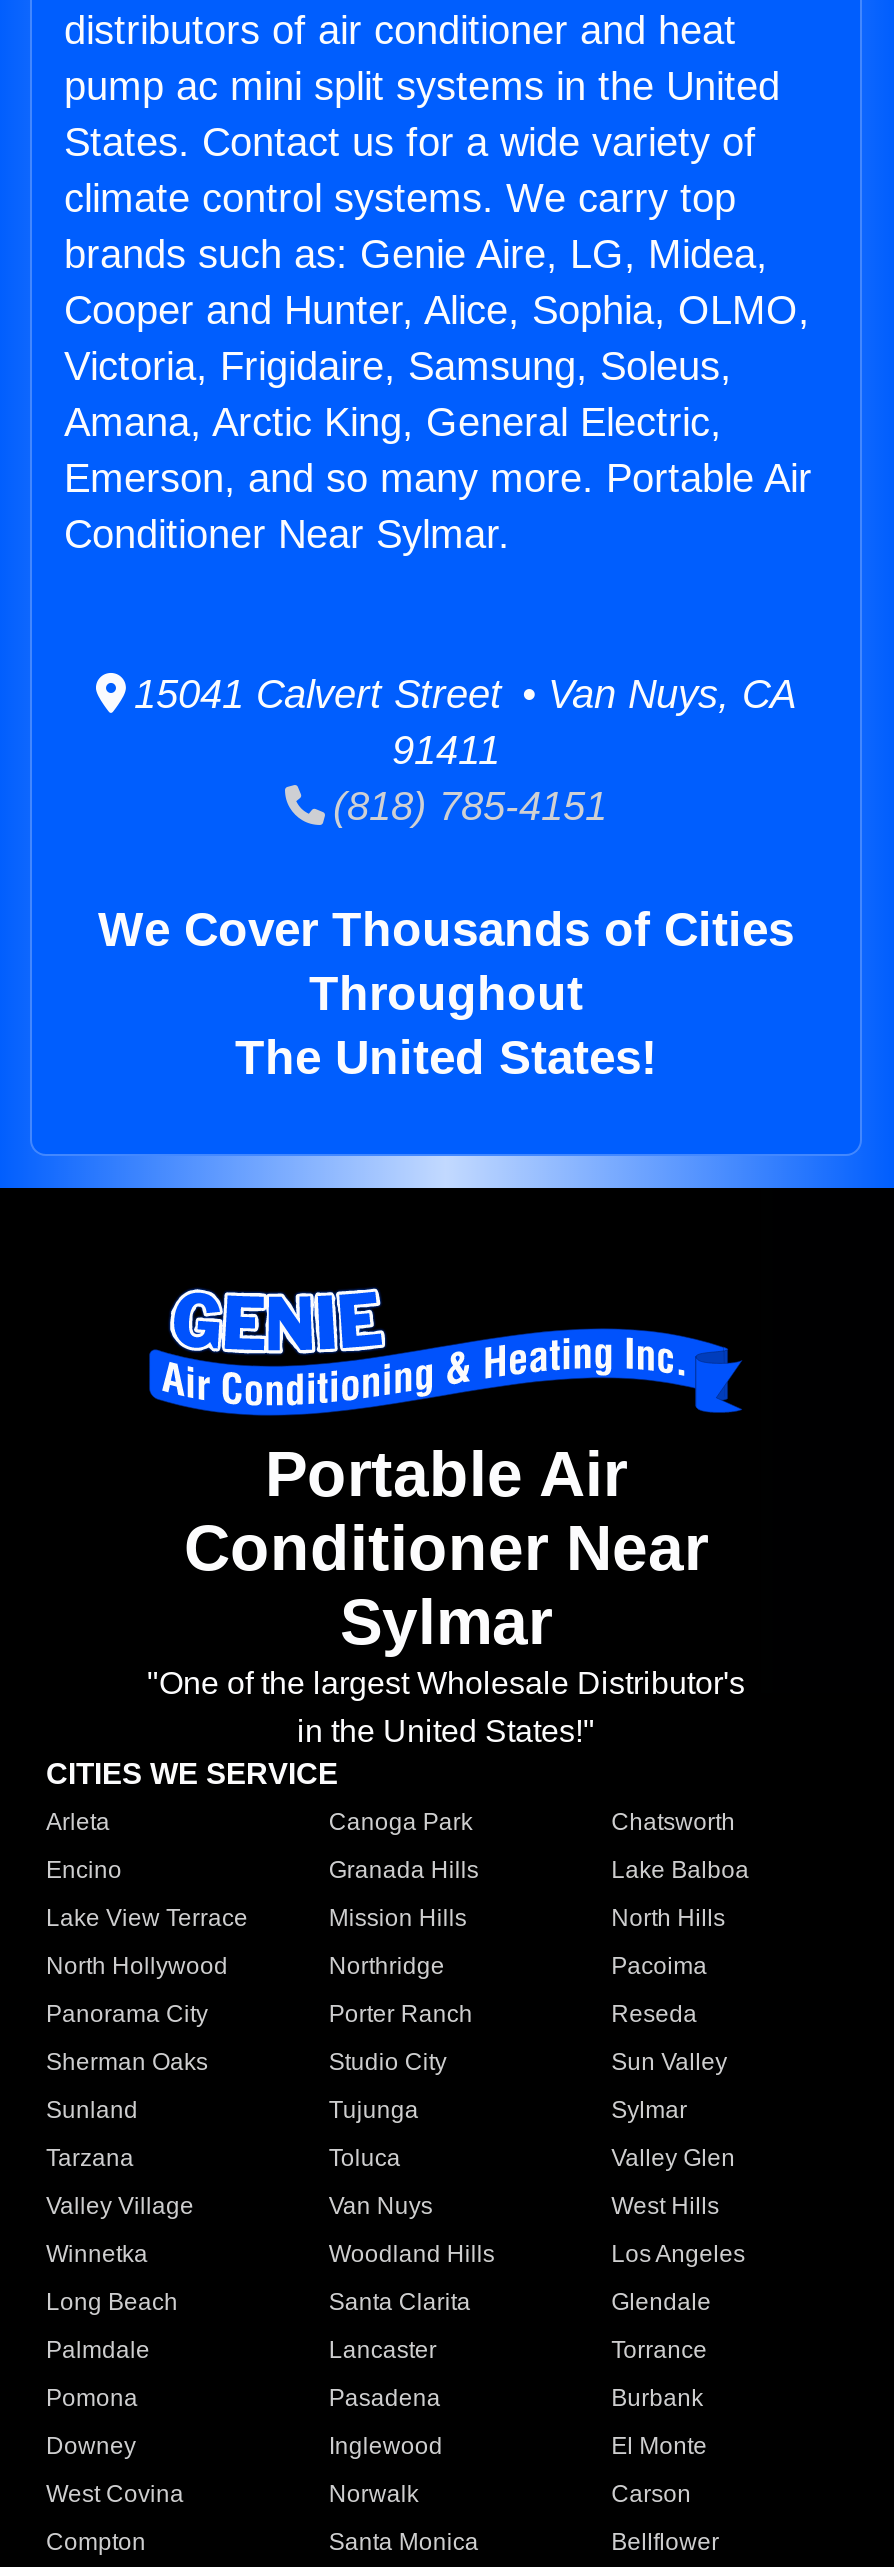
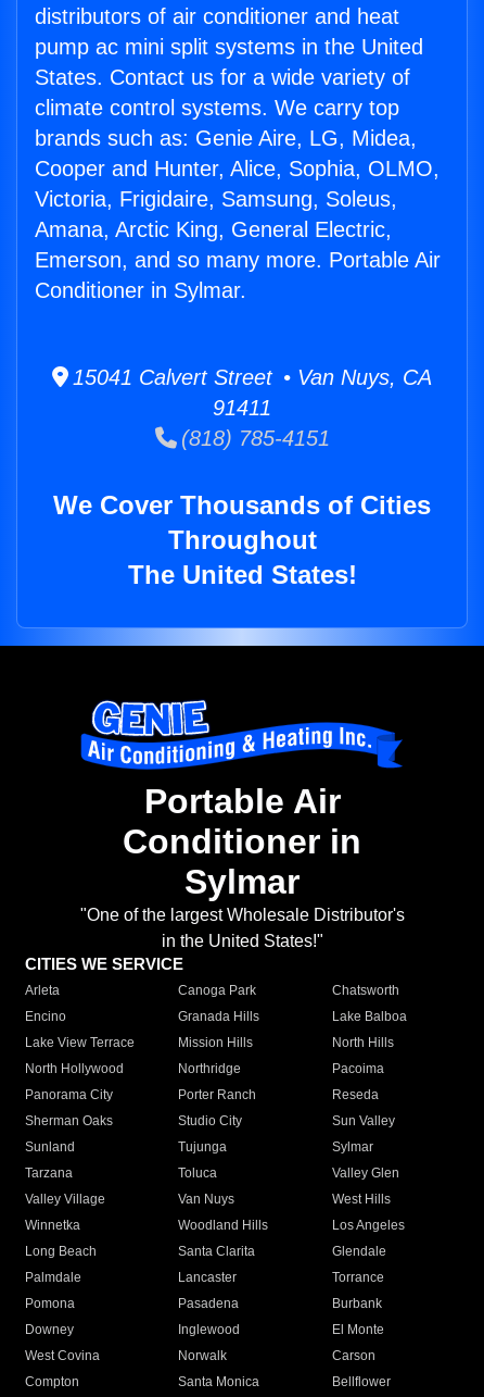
- Conditioner Near Sylmar.
+ Conditioner in Sylmar.

- Conditioner Near
+ Conditioner in
